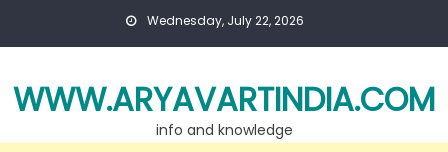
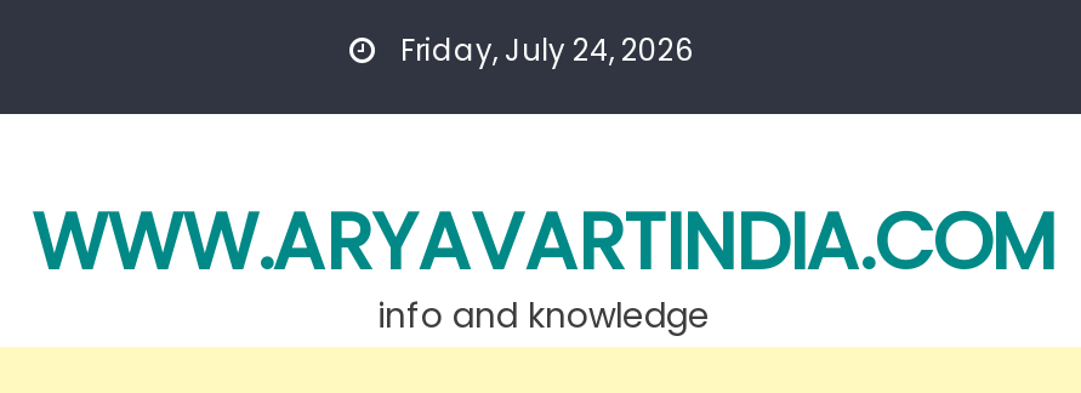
- Wednesday, July 22, 2026
+ Friday, July 24, 2026
